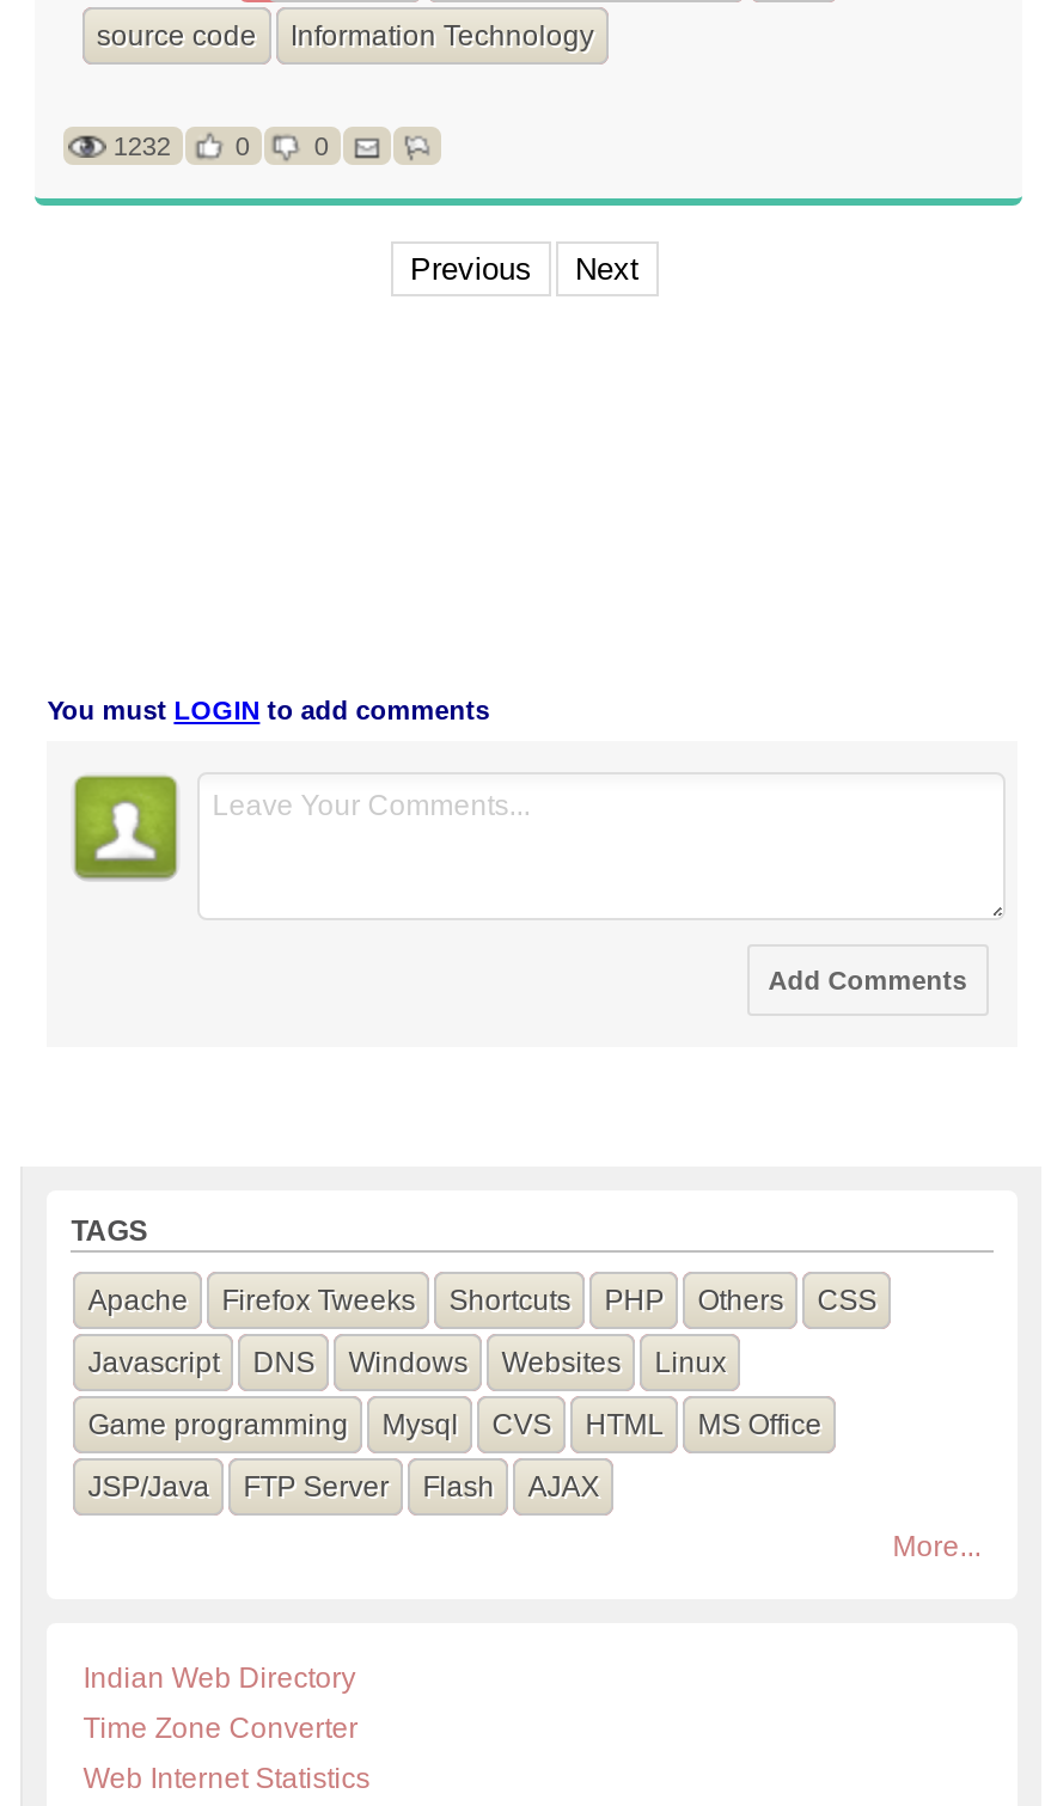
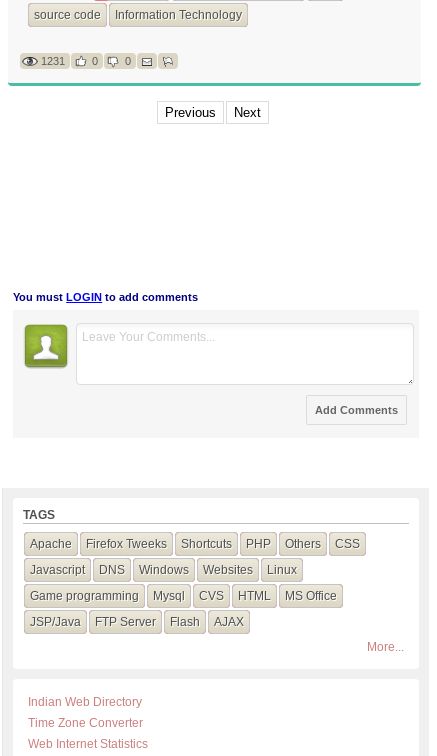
- 1232
+ 1231
